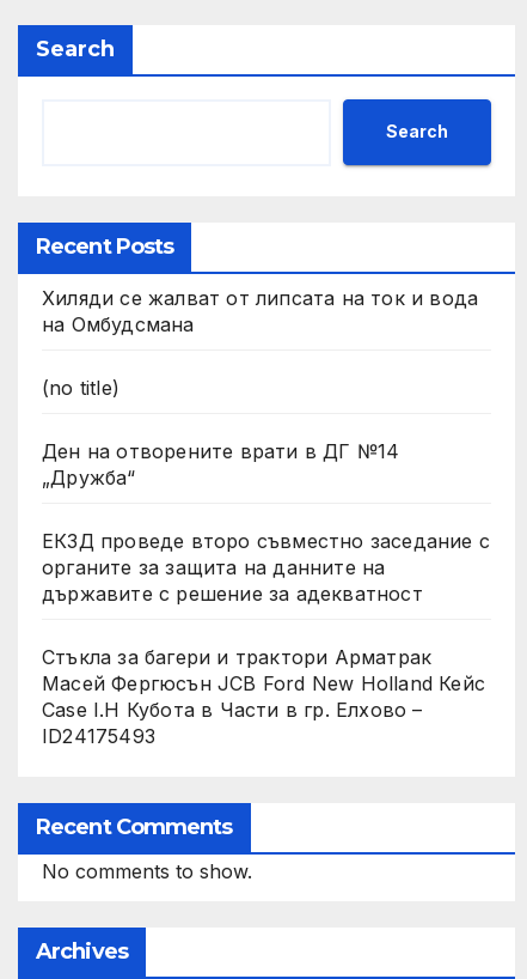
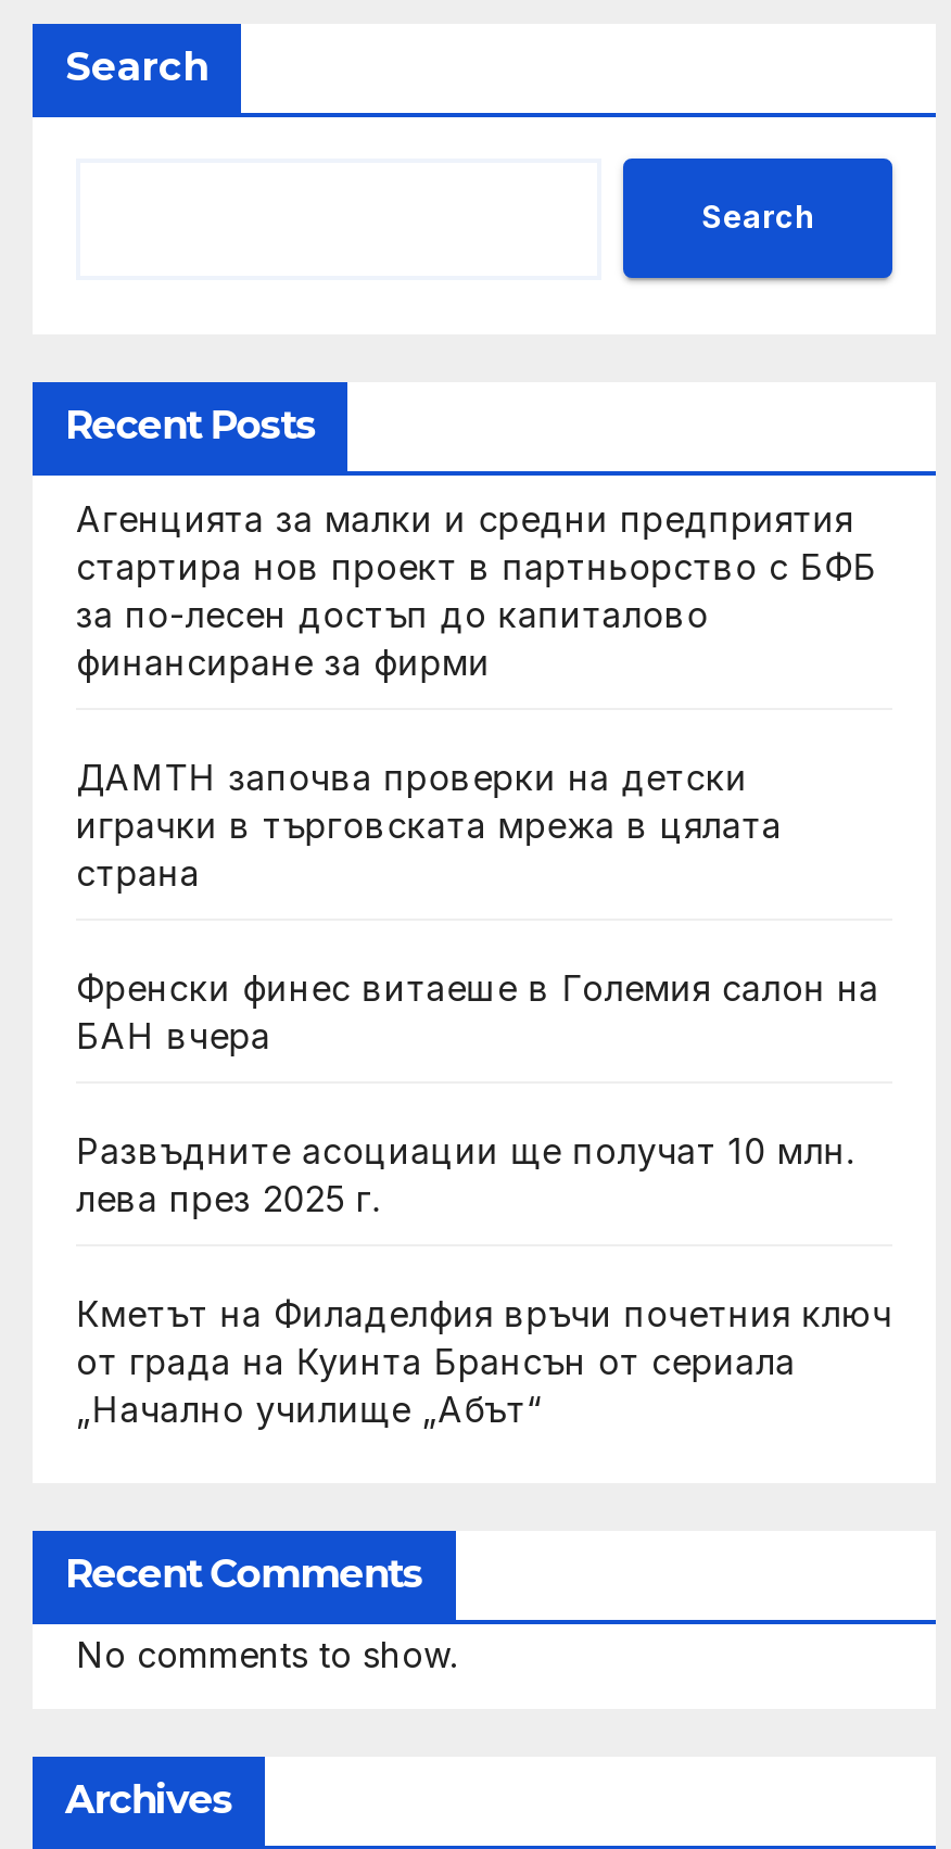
- Хиляди се жалват от липсата на ток и вода
- на Омбудсмана
+ Агенцията за малки и средни предприятия
+ стартира нов проект в партньорство с БФБ
+ за по-лесен достъп до капиталово
+ финансиране за фирми

- (no title)
+ ДАМТН започва проверки на детски
+ играчки в търговската мрежа в цялата
+ страна

- Ден на отворените врати в ДГ №14
- „Дружба“
+ Френски финес витаеше в Големия салон на
+ БАН вчера

- ЕКЗД проведе второ съвместно заседание с
- органите за защита на данните на
- държавите с решение за адекватност
+ Развъдните асоциации ще получат 10 млн.
+ лева през 2025 г.

- Стъкла за багери и трактори Арматрак
- Масей Фергюсън JCB Ford New Holland Кейс
- Case I.H Кубота в Части в гр. Елхово –
- ID24175493
+ Кметът на Филаделфия връчи почетния ключ
+ от града на Куинта Брансън от сериала
+ „Начално училище „Абът“
